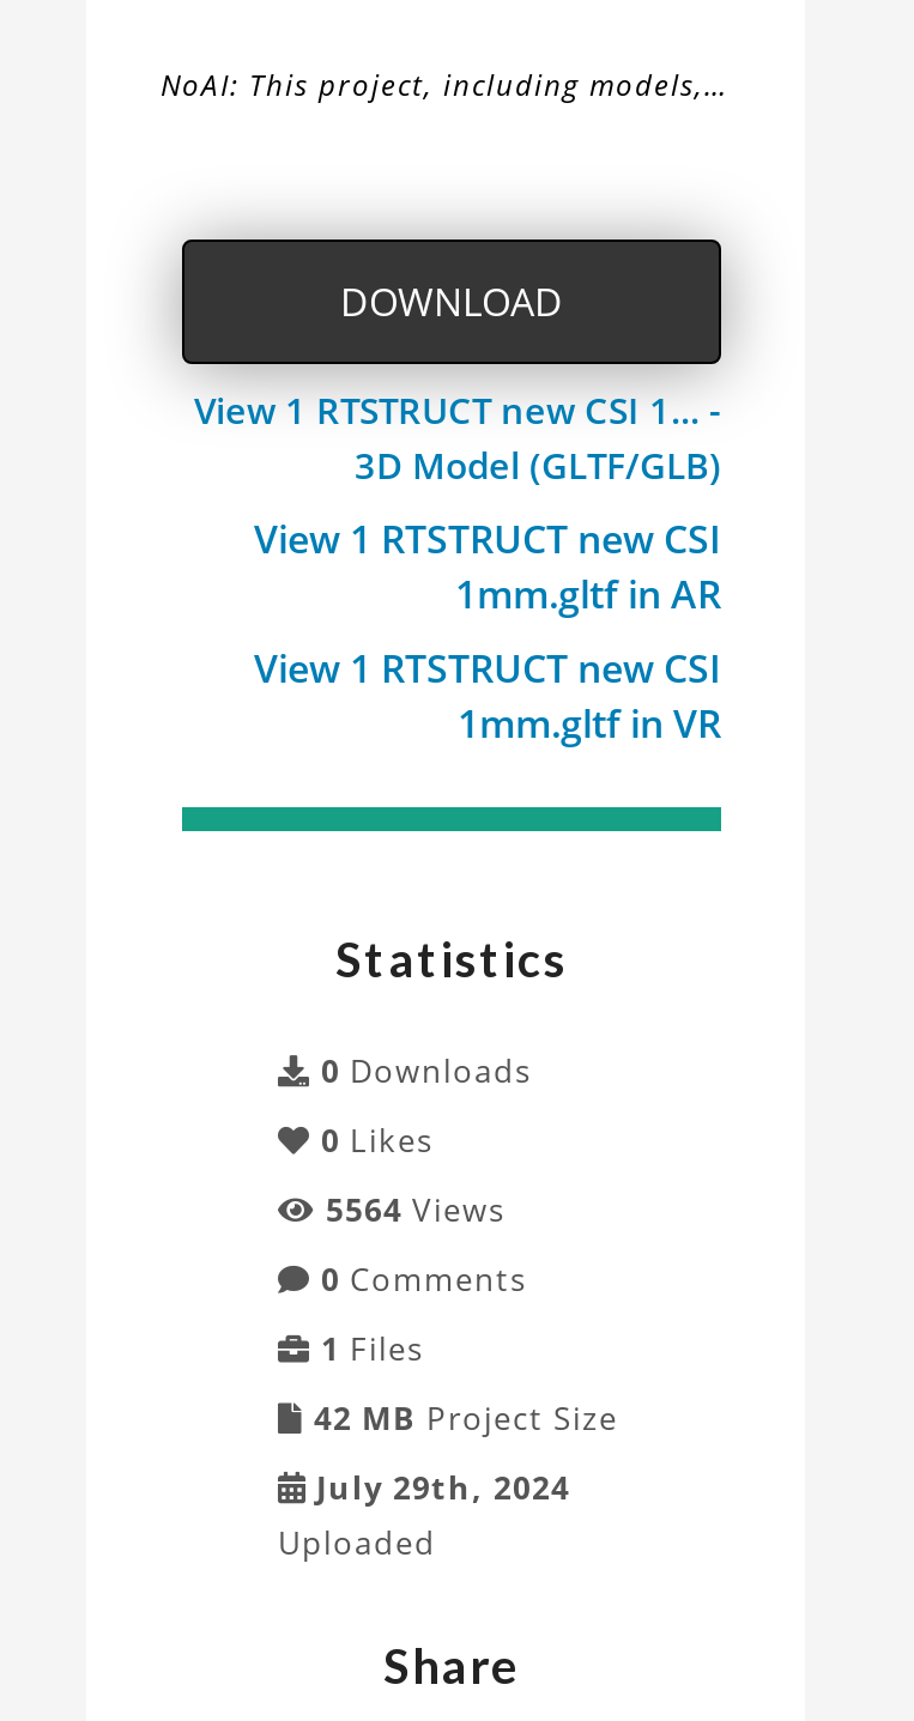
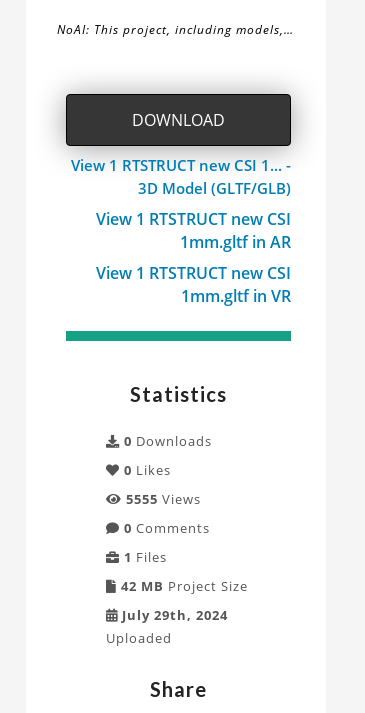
- 5564 Views
+ 5555 Views
